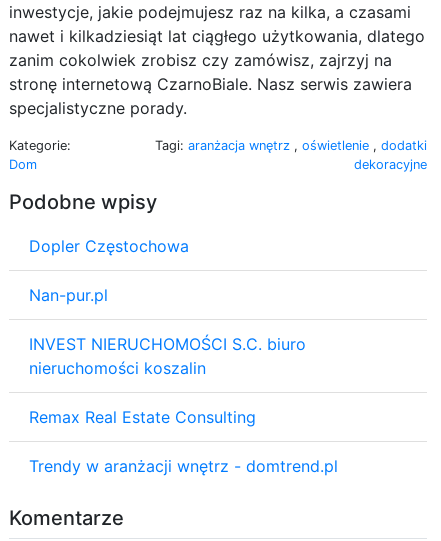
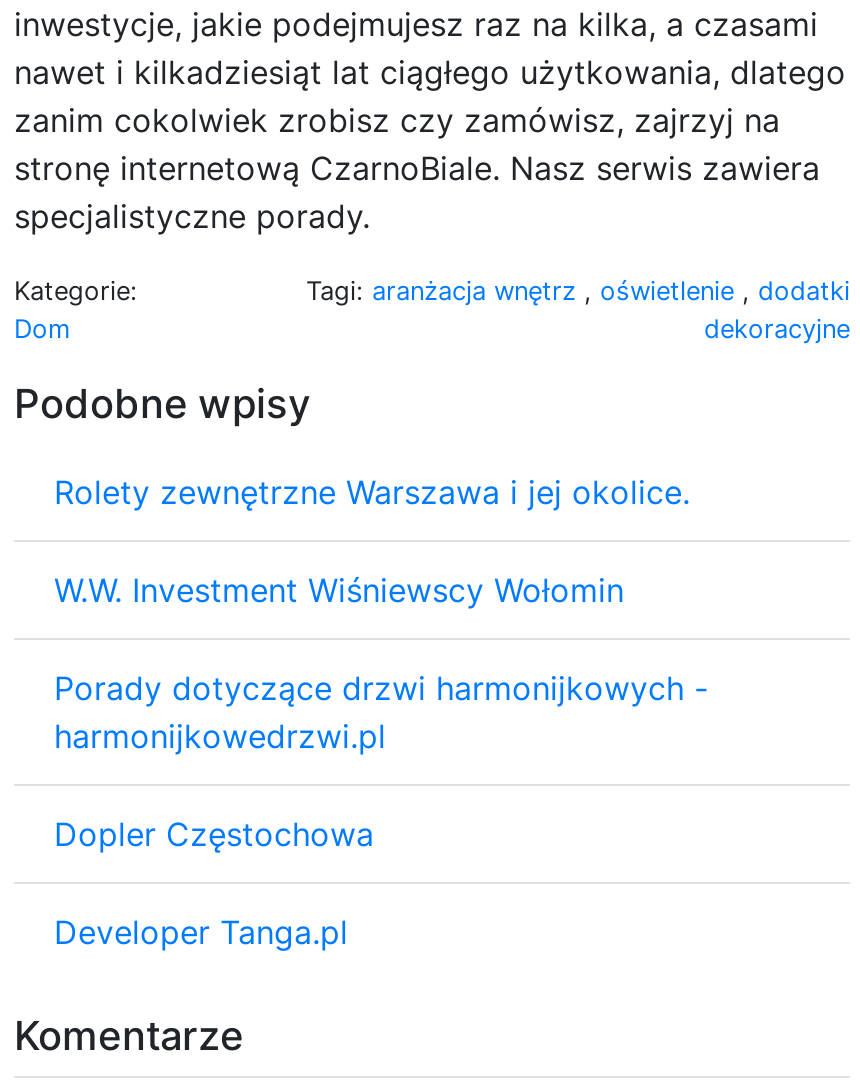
+ Rolety zewnętrzne Warszawa i jej okolice.
+ W.W. Investment Wiśniewscy Wołomin
+ Porady dotyczące drzwi harmonijkowych -
+ harmonijkowedrzwi.pl

moved down: Dopler Częstochowa

- Nan-pur.pl
- INVEST NIERUCHOMOŚCI S.C. biuro
- nieruchomości koszalin
- Remax Real Estate Consulting
- Trendy w aranżacji wnętrz - domtrend.pl
+ Developer Tanga.pl
